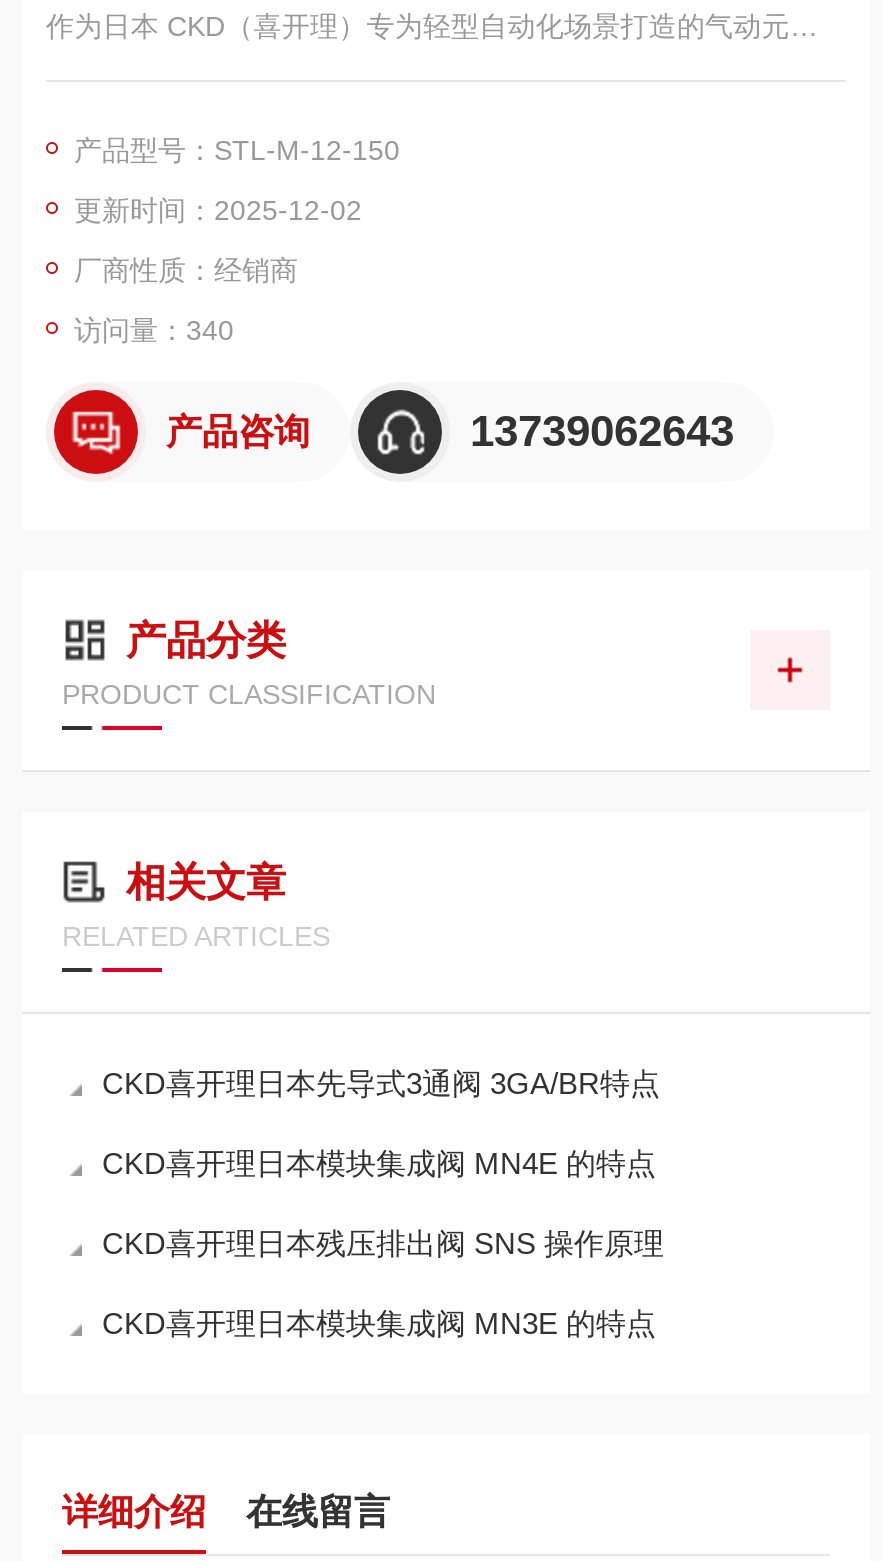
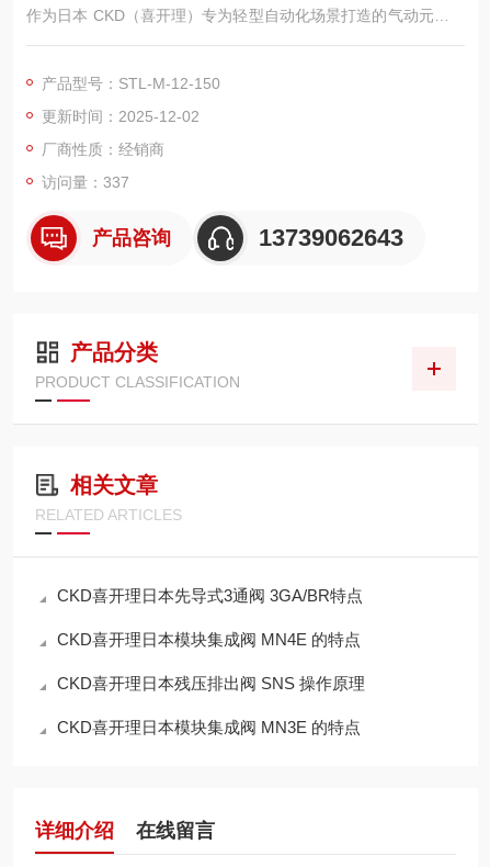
- 访问量：340
+ 访问量：337
